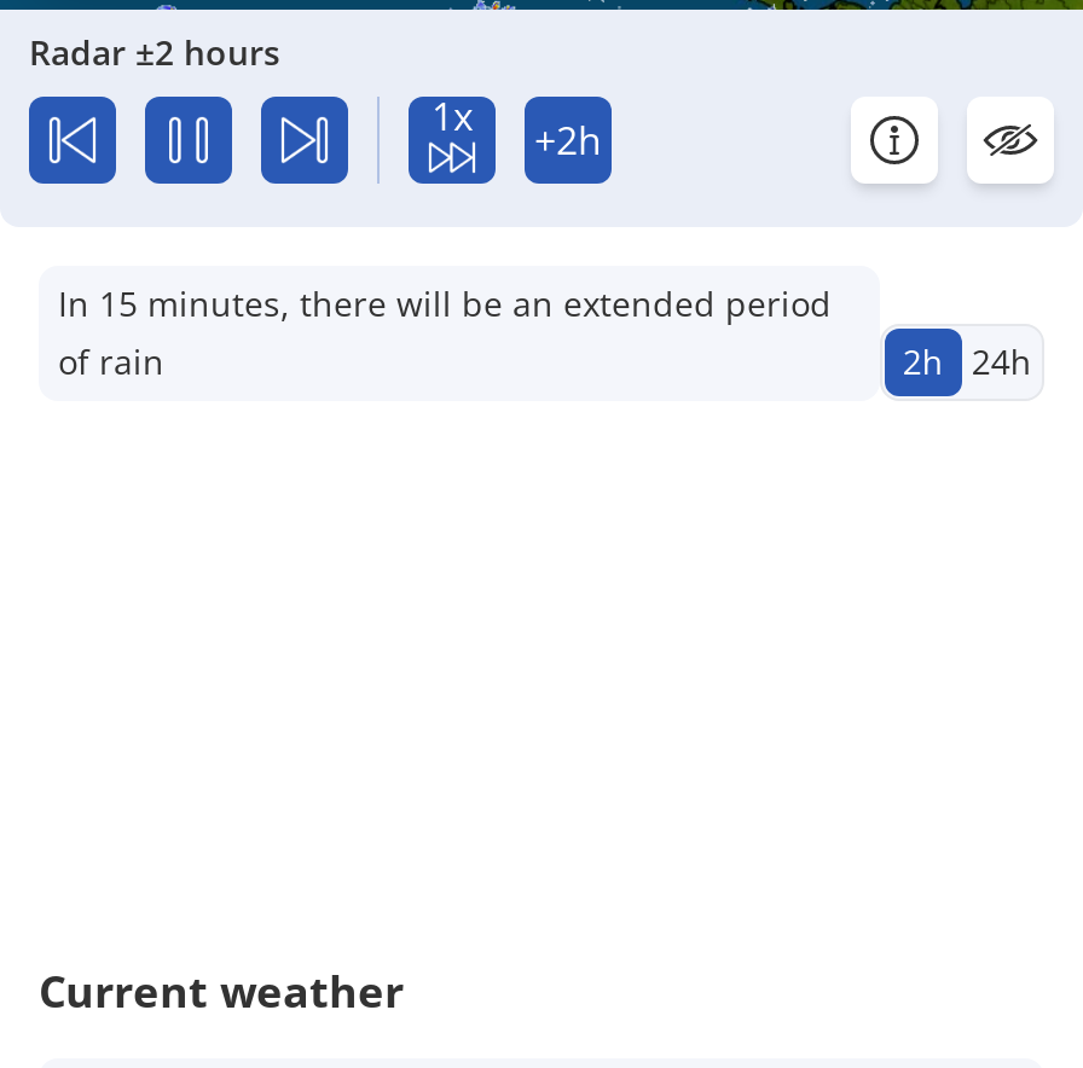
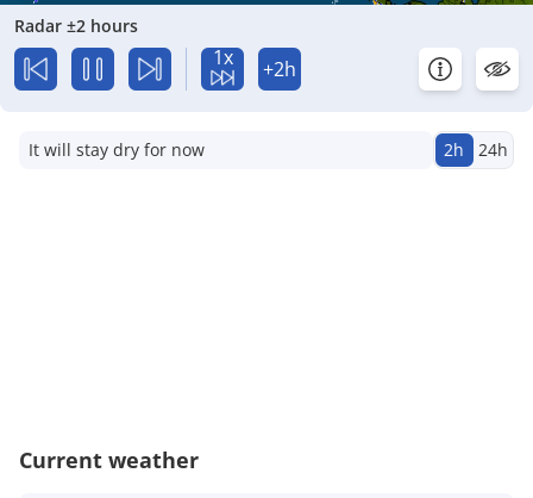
- In 15 minutes, there will be an extended period
- of rain
+ It will stay dry for now
